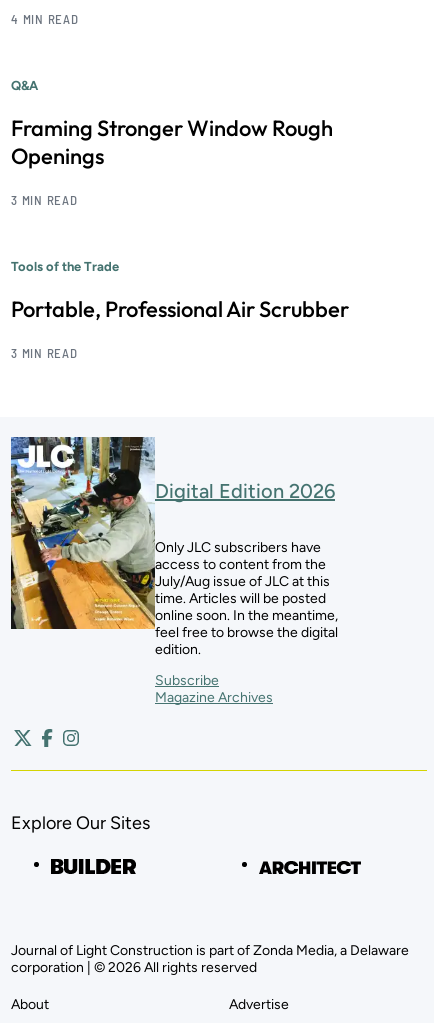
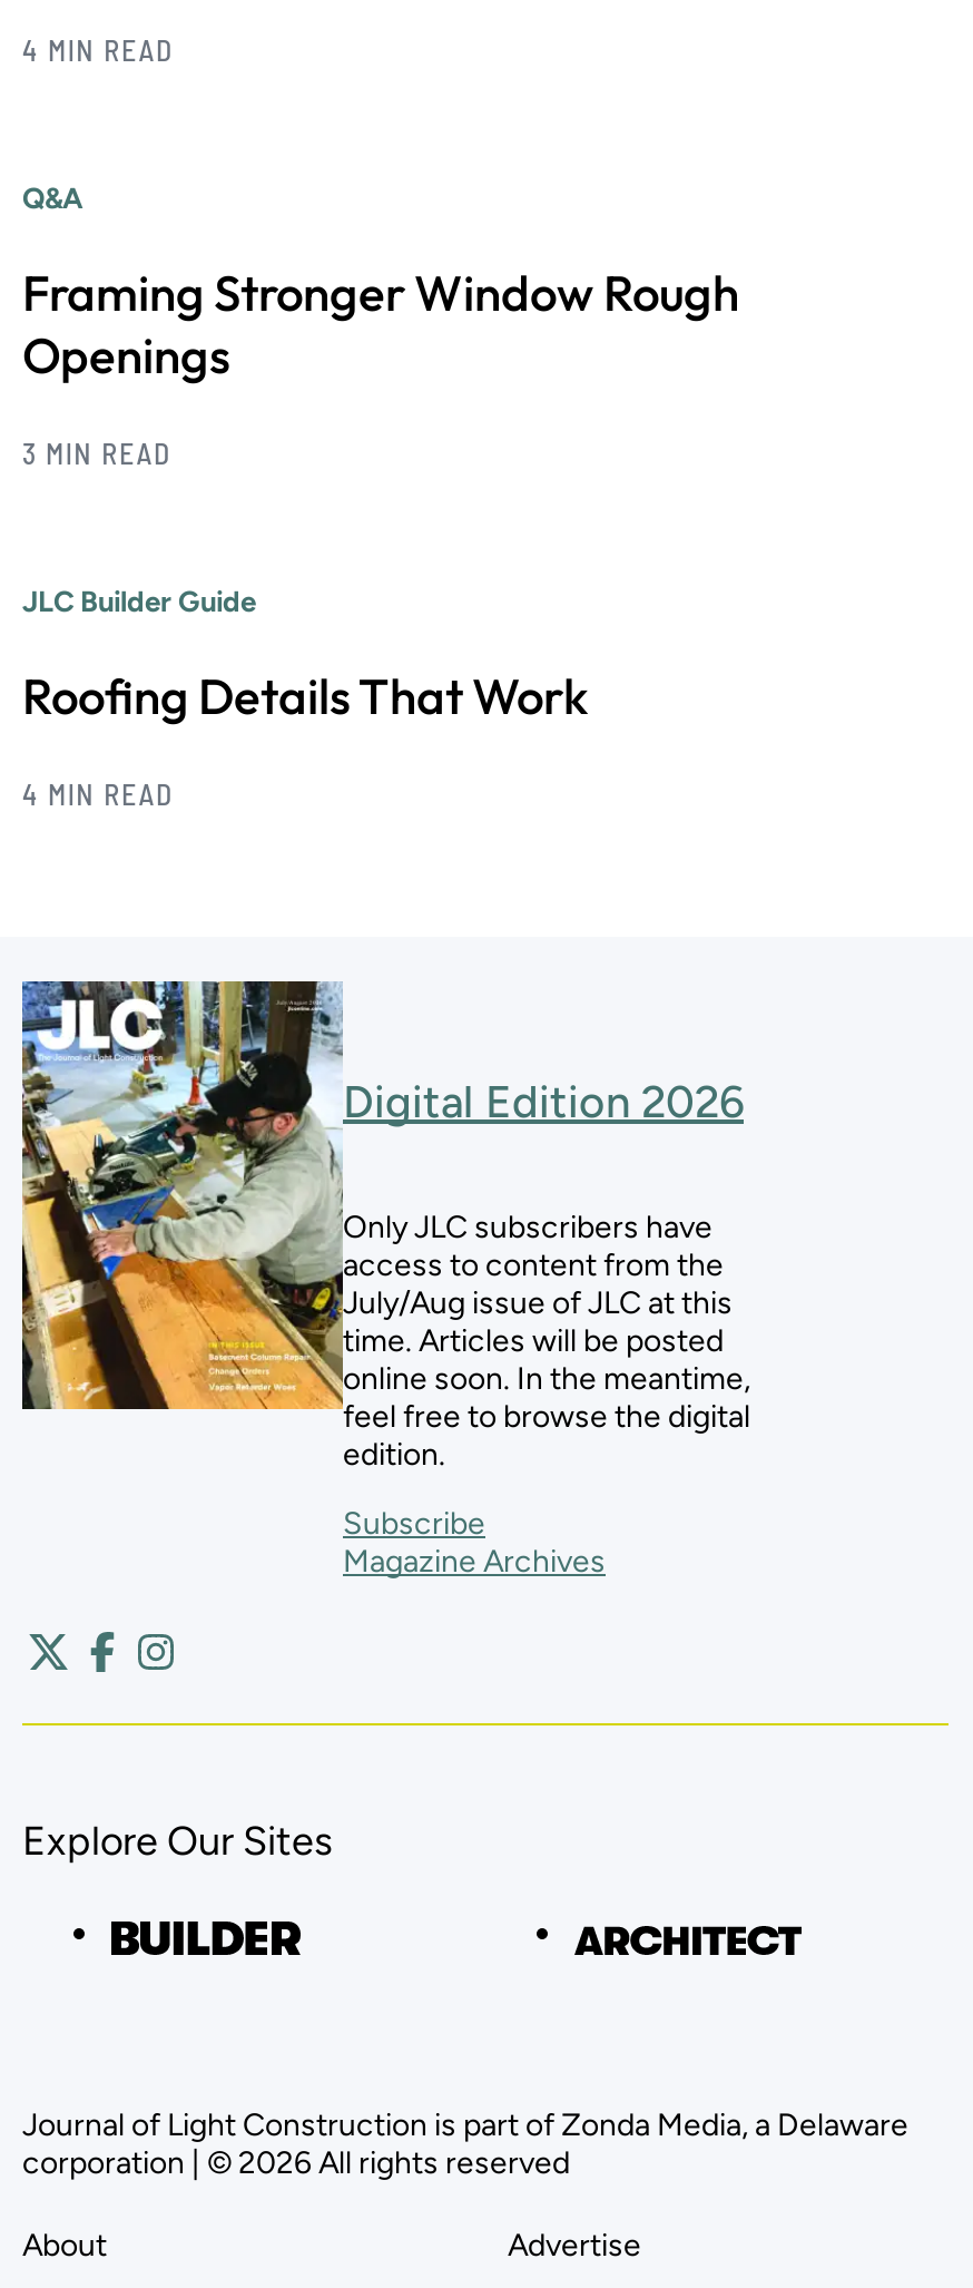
- Tools of the Trade
+ JLC Builder Guide

- Portable, Professional Air Scrubber
+ Roofing Details That Work

- 3 MIN READ
+ 4 MIN READ
